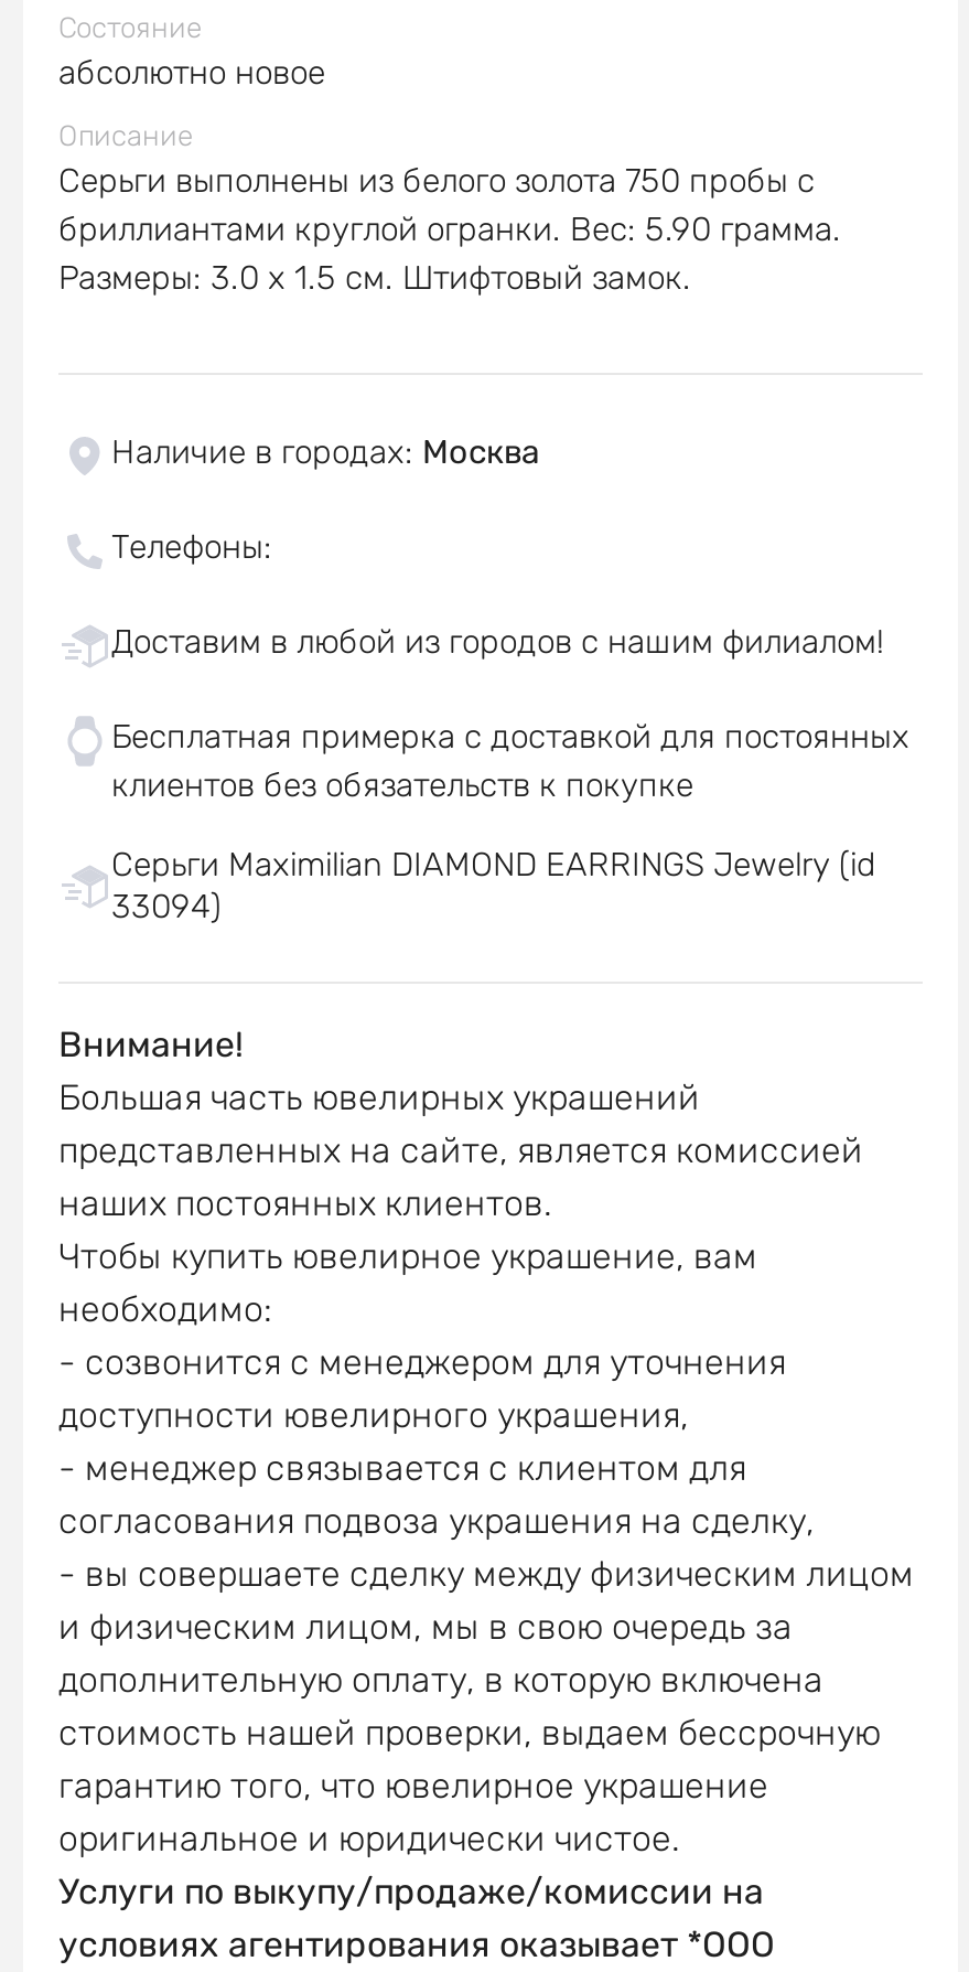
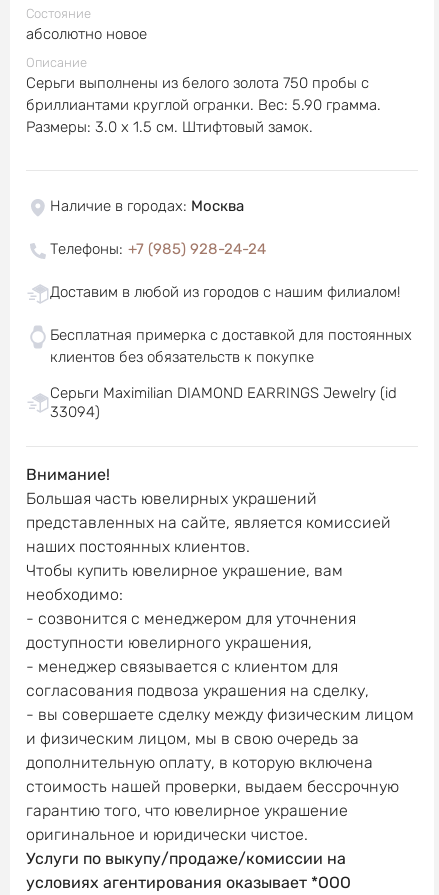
- Телефоны:
+ Телефоны: +7 (985) 928-24-24
